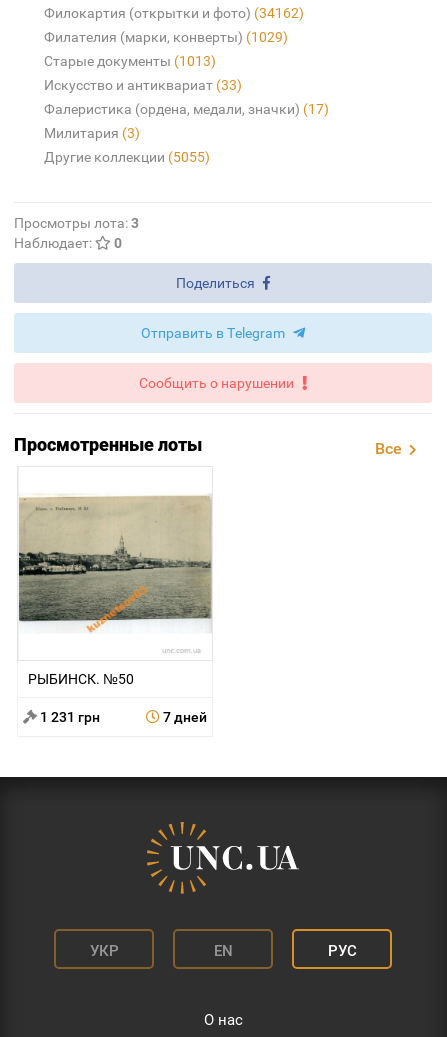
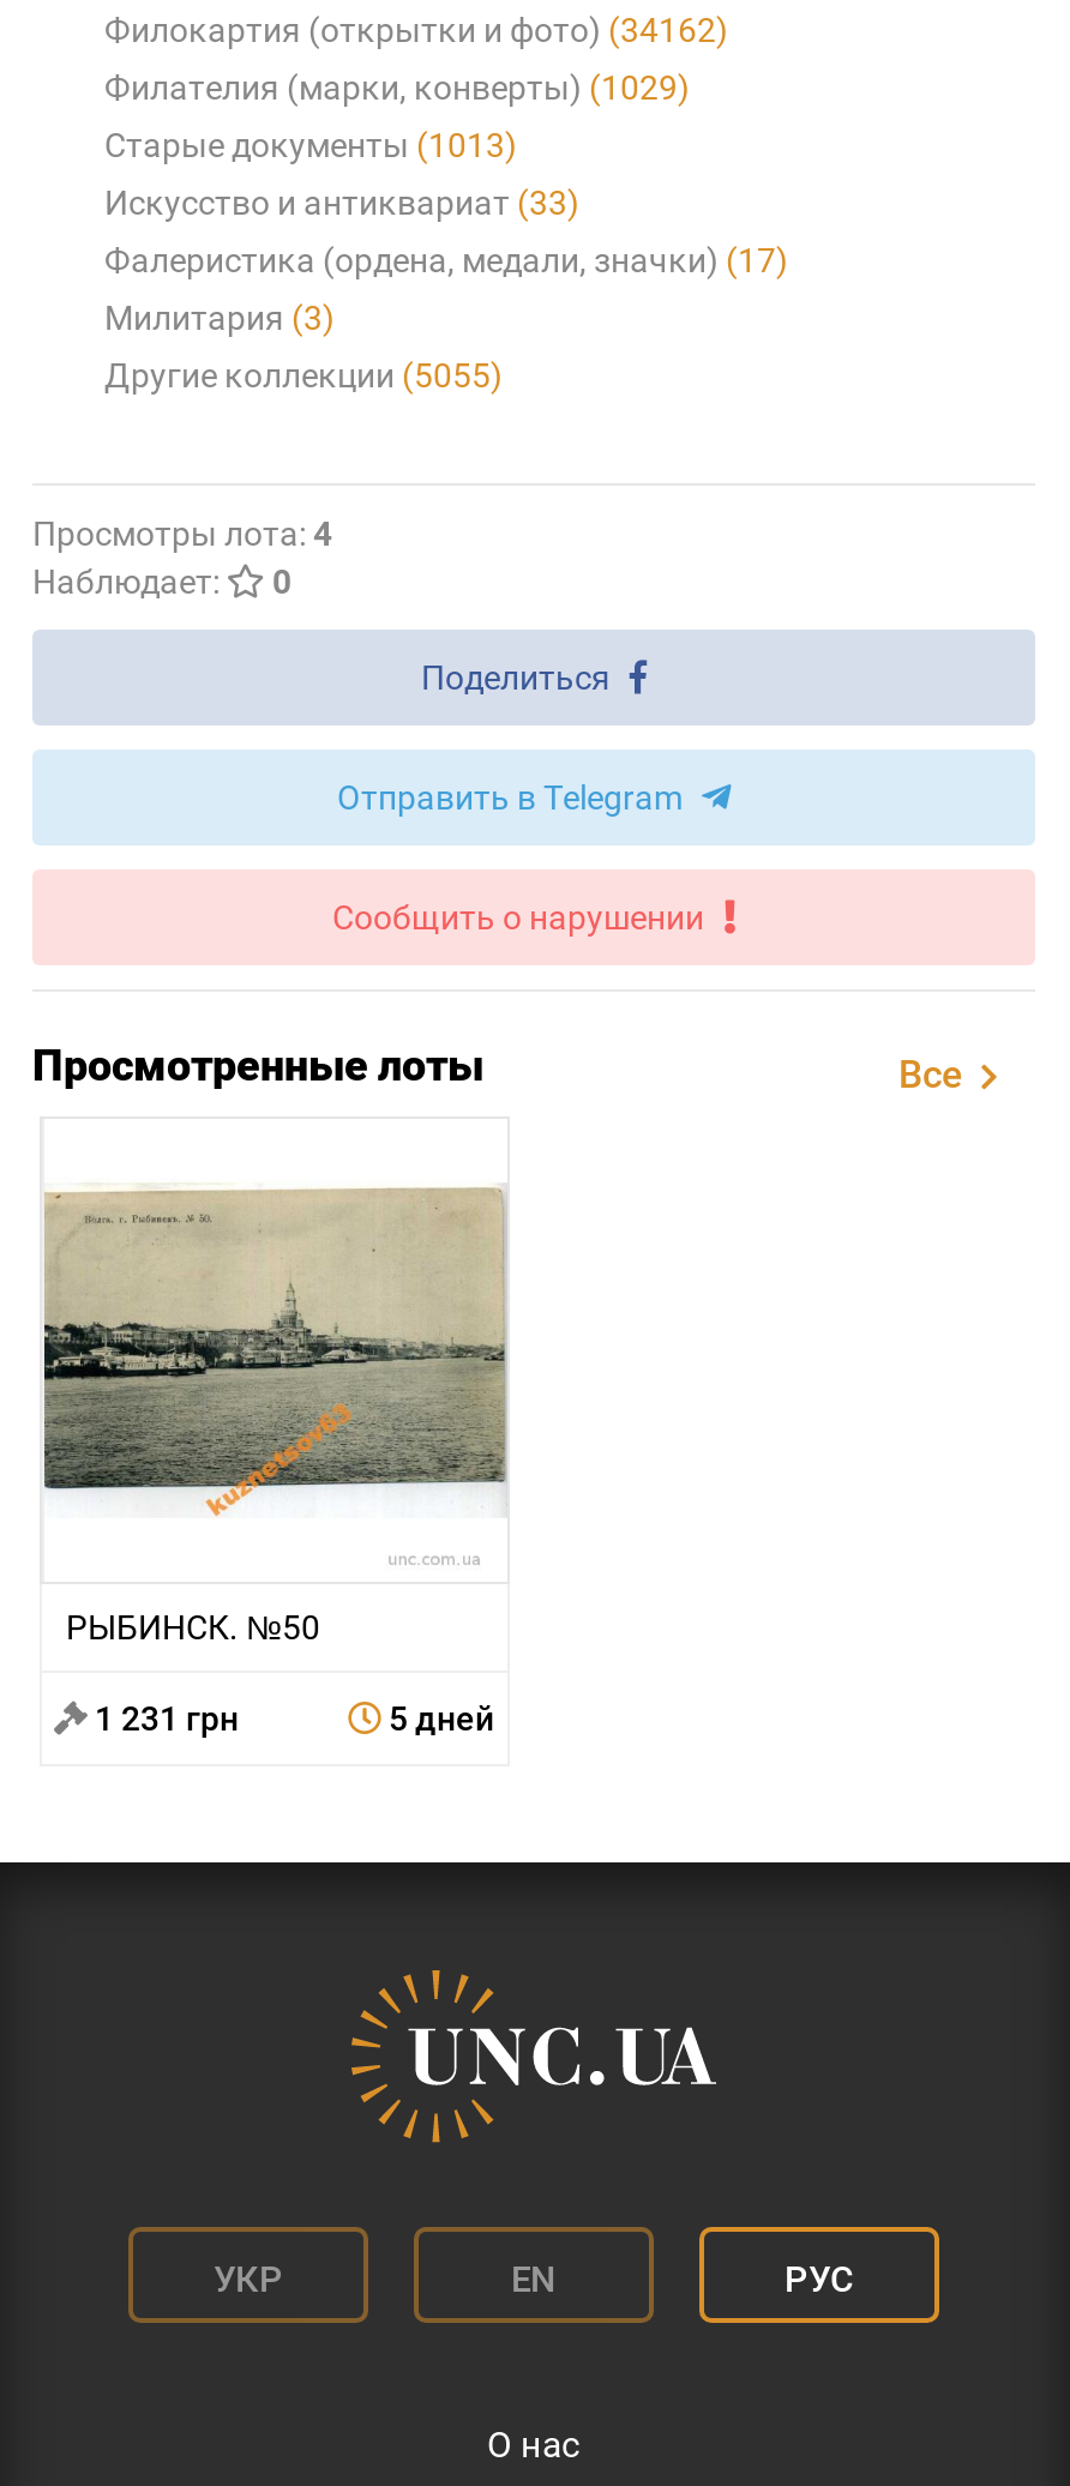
- Просмотры лота: 3
+ Просмотры лота: 4

- 7 дней
+ 5 дней
